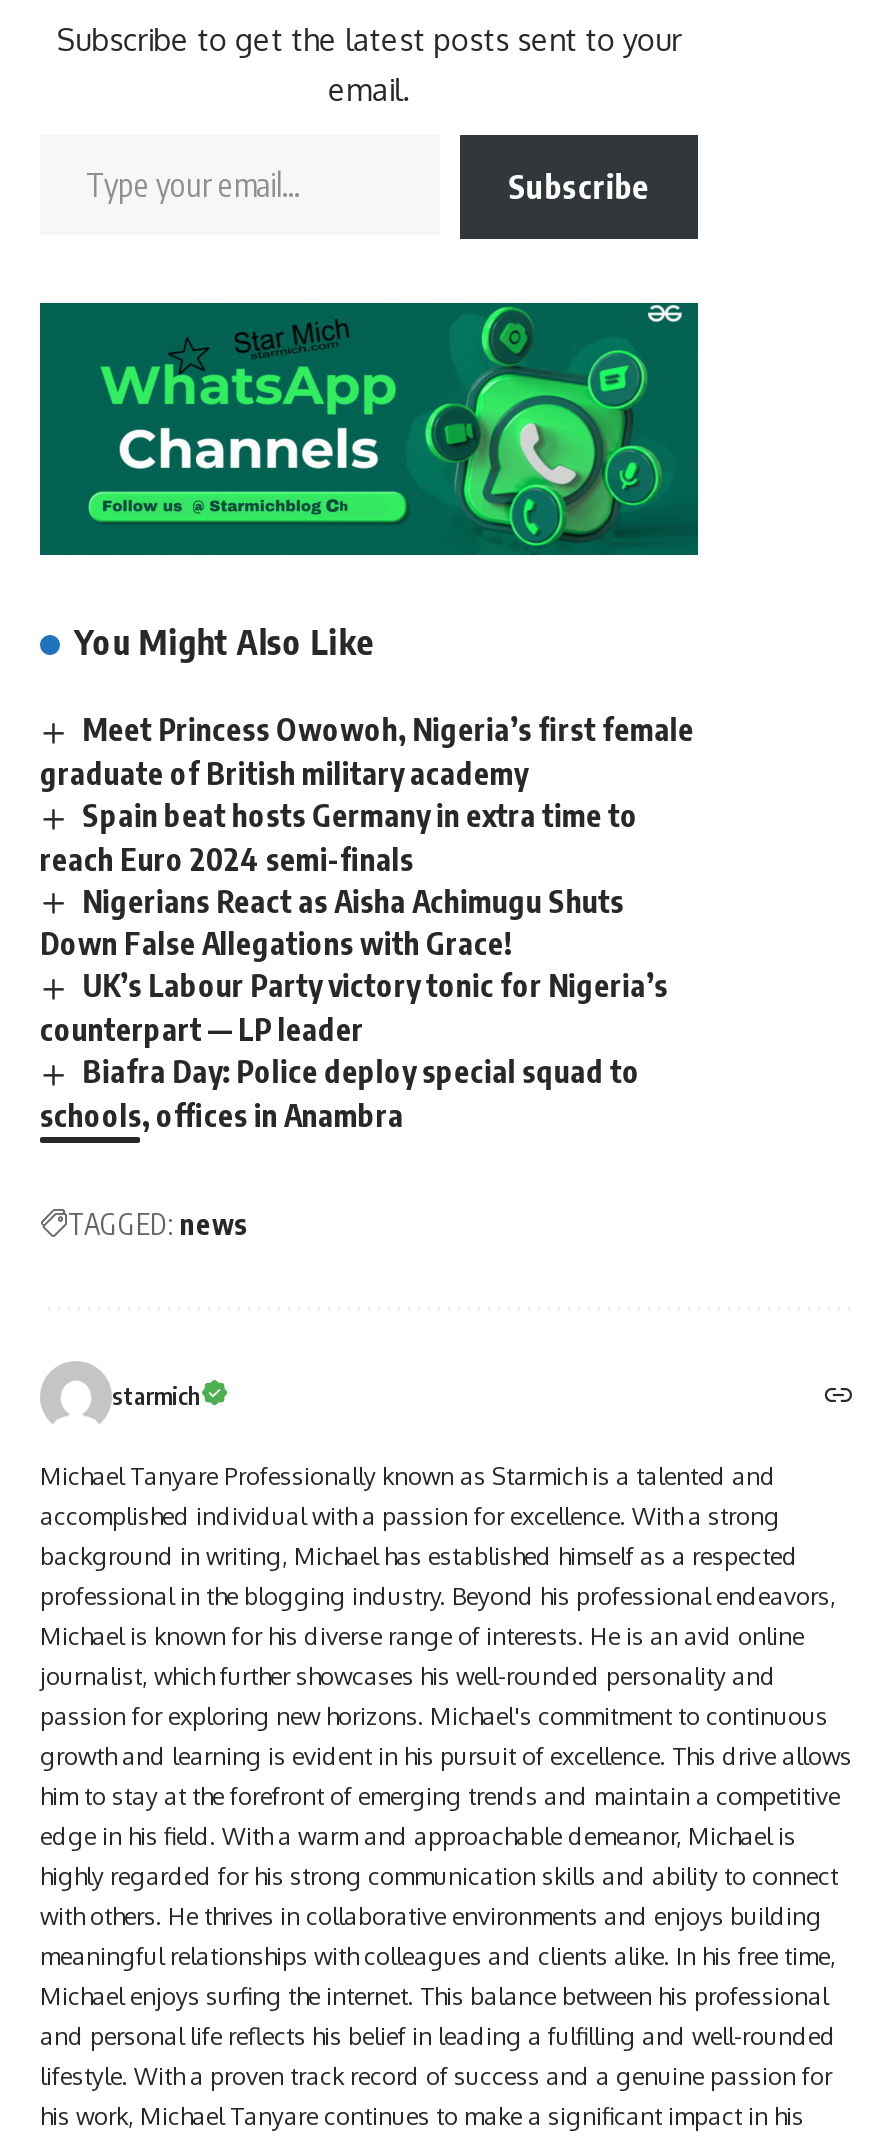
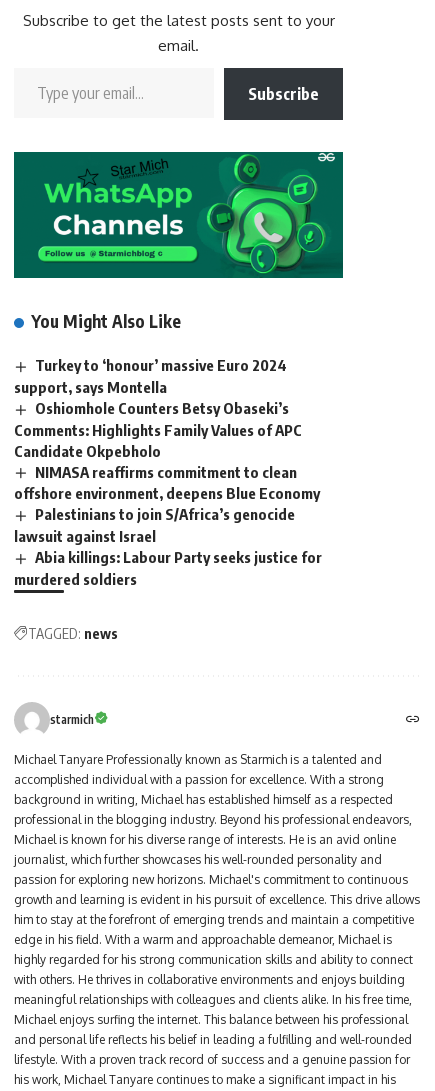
- Meet Princess Owowoh, Nigeria’s first female
- graduate of British military academy
- Spain beat hosts Germany in extra time to
- reach Euro 2024 semi-finals
- Nigerians React as Aisha Achimugu Shuts
- Down False Allegations with Grace!
- UK’s Labour Party victory tonic for Nigeria’s
- counterpart — LP leader
- Biafra Day: Police deploy special squad to
- schools, offices in Anambra
+ Turkey to ‘honour’ massive Euro 2024
+ support, says Montella
+ Oshiomhole Counters Betsy Obaseki’s
+ Comments: Highlights Family Values of APC
+ Candidate Okpebholo
+ NIMASA reaffirms commitment to clean
+ offshore environment, deepens Blue Economy
+ Palestinians to join S/Africa’s genocide
+ lawsuit against Israel
+ Abia killings: Labour Party seeks justice for
+ murdered soldiers
